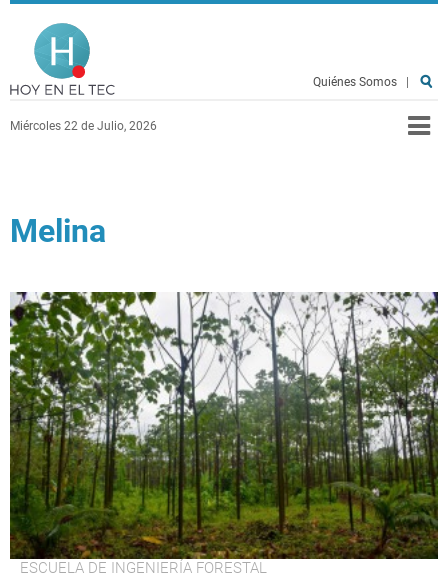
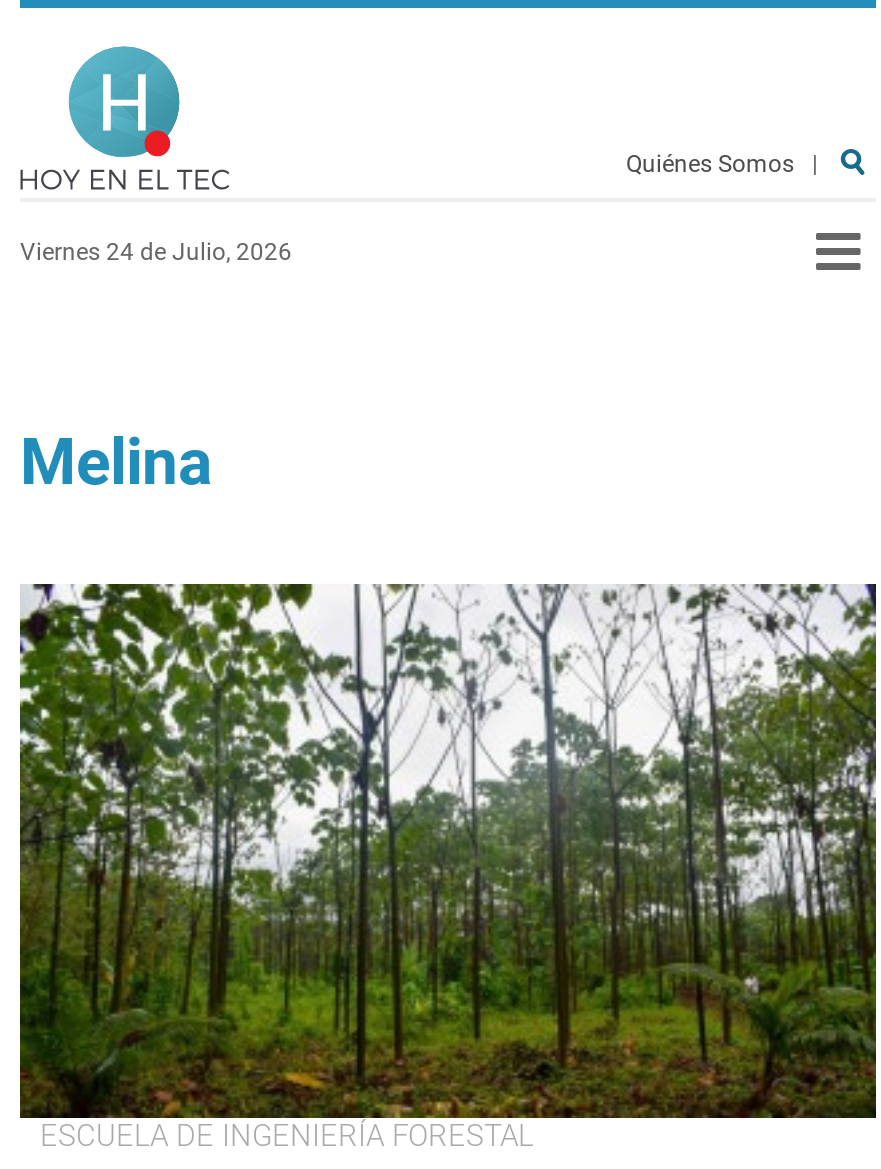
- Miércoles 22 de Julio, 2026
+ Viernes 24 de Julio, 2026
